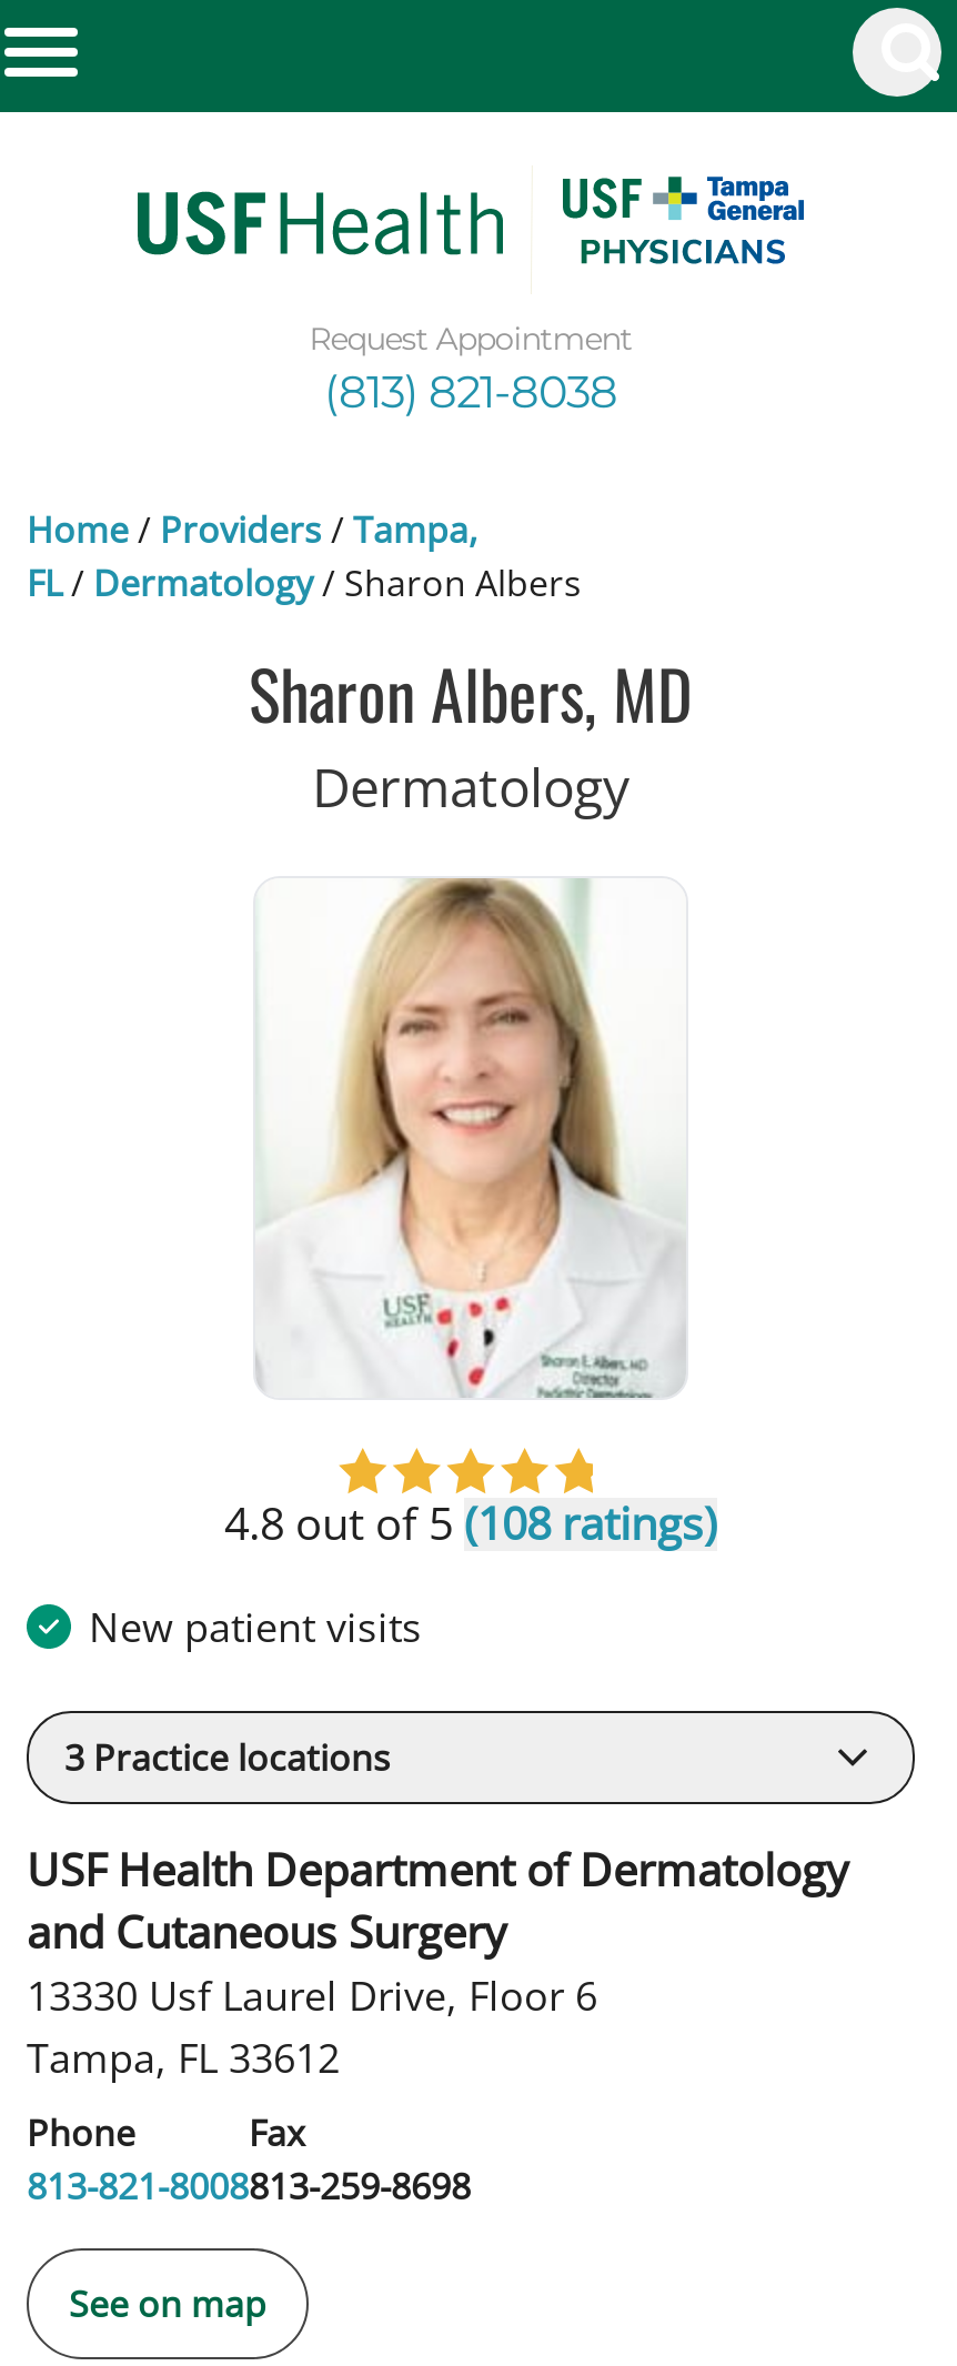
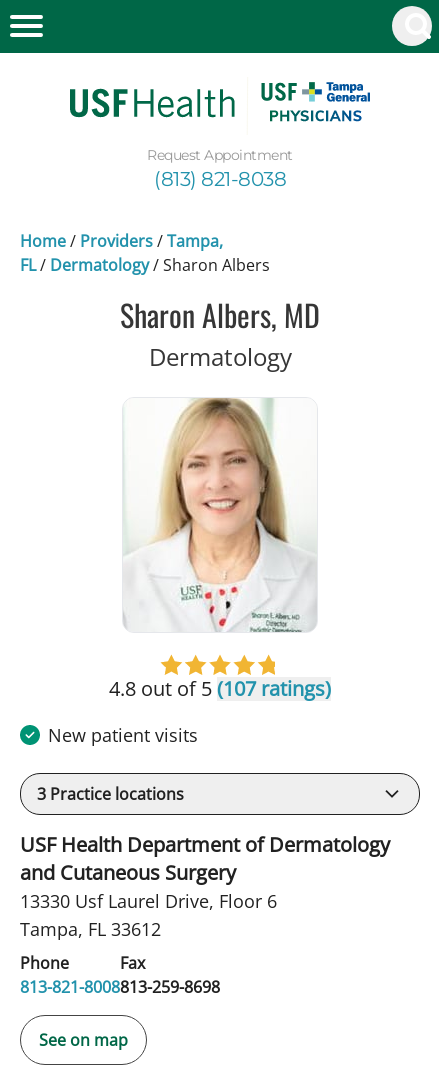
- 4.8 out of 5 (108 ratings)
+ 4.8 out of 5 (107 ratings)
